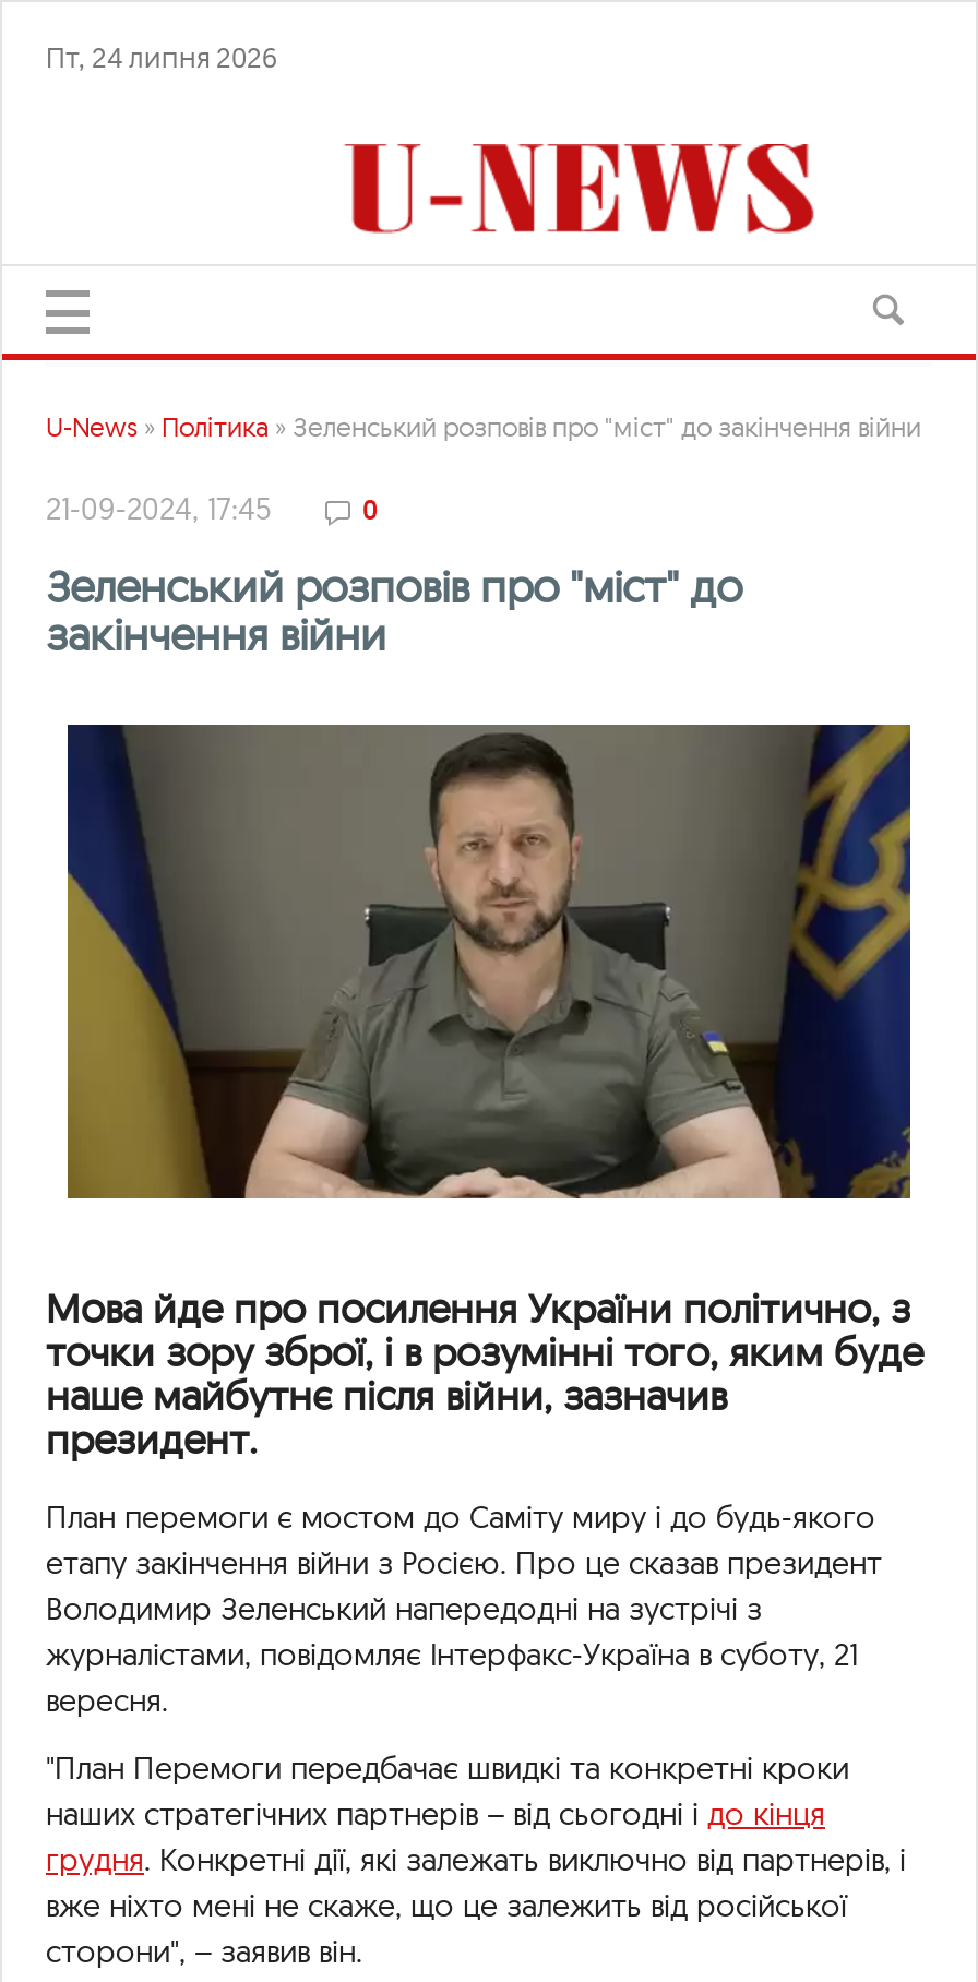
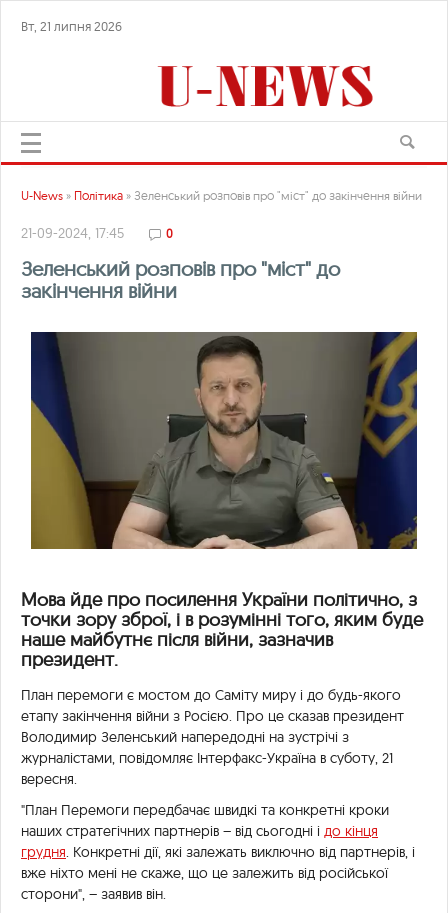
- Пт, 24 липня 2026
+ Вт, 21 липня 2026
